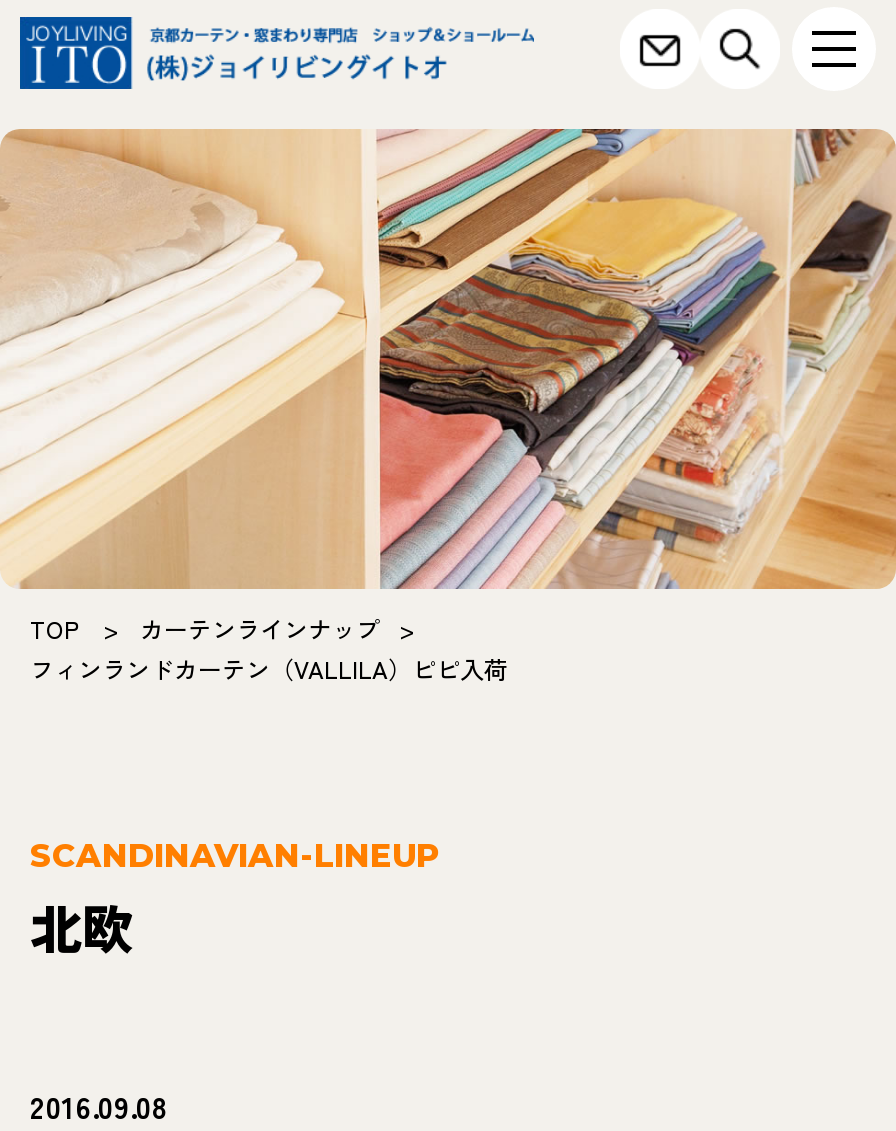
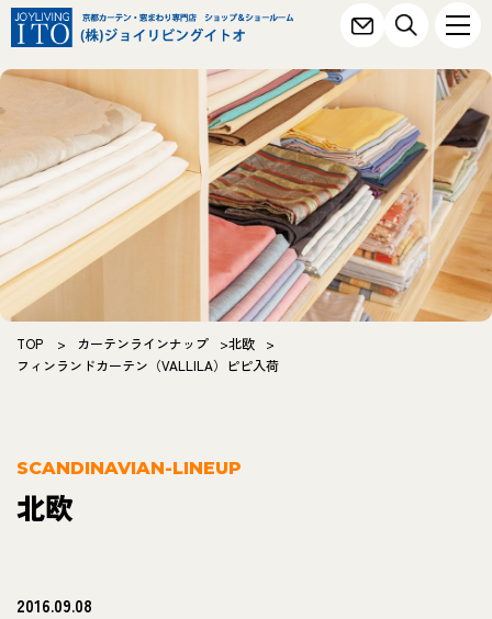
- TOP > カーテンラインナップ >
+ TOP > カーテンラインナップ >北欧 >
